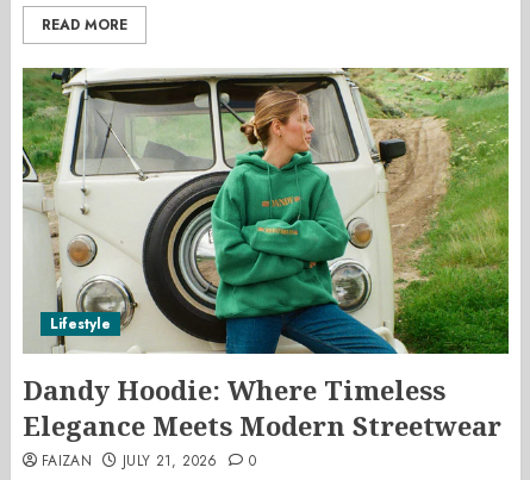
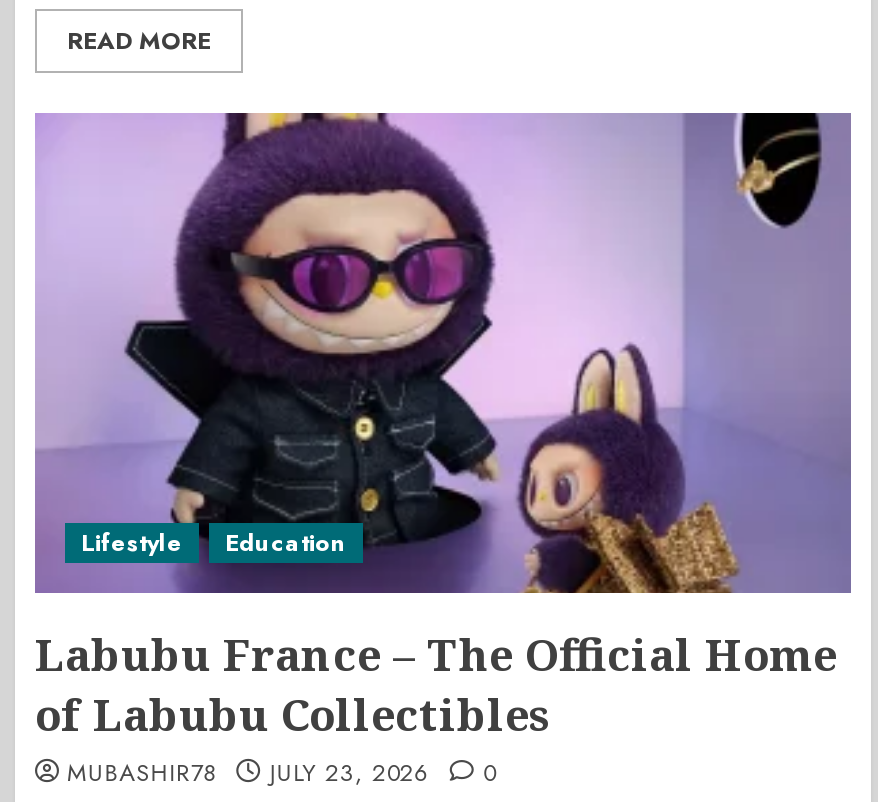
- [image]
- Dandy Hoodie: Where Timeless
- Elegance Meets Modern Streetwear
- FAIZAN
- JULY 21, 2026
+ [image]
+ Education
+ Labubu France – The Official Home
+ of Labubu Collectibles
+ MUBASHIR78
+ JULY 23, 2026
